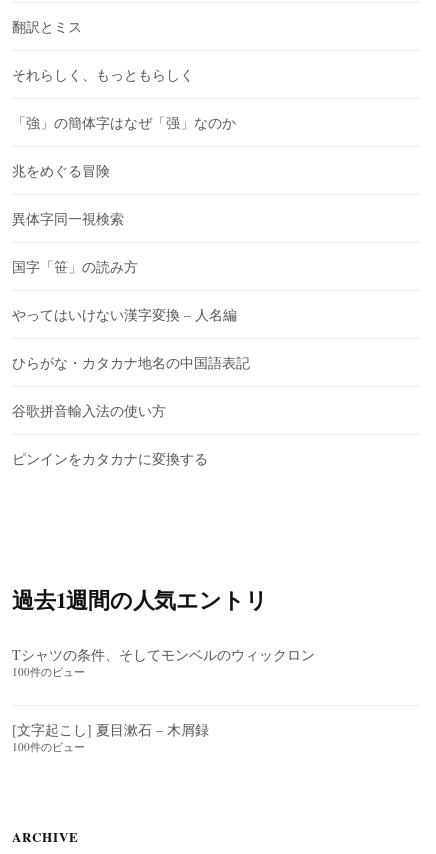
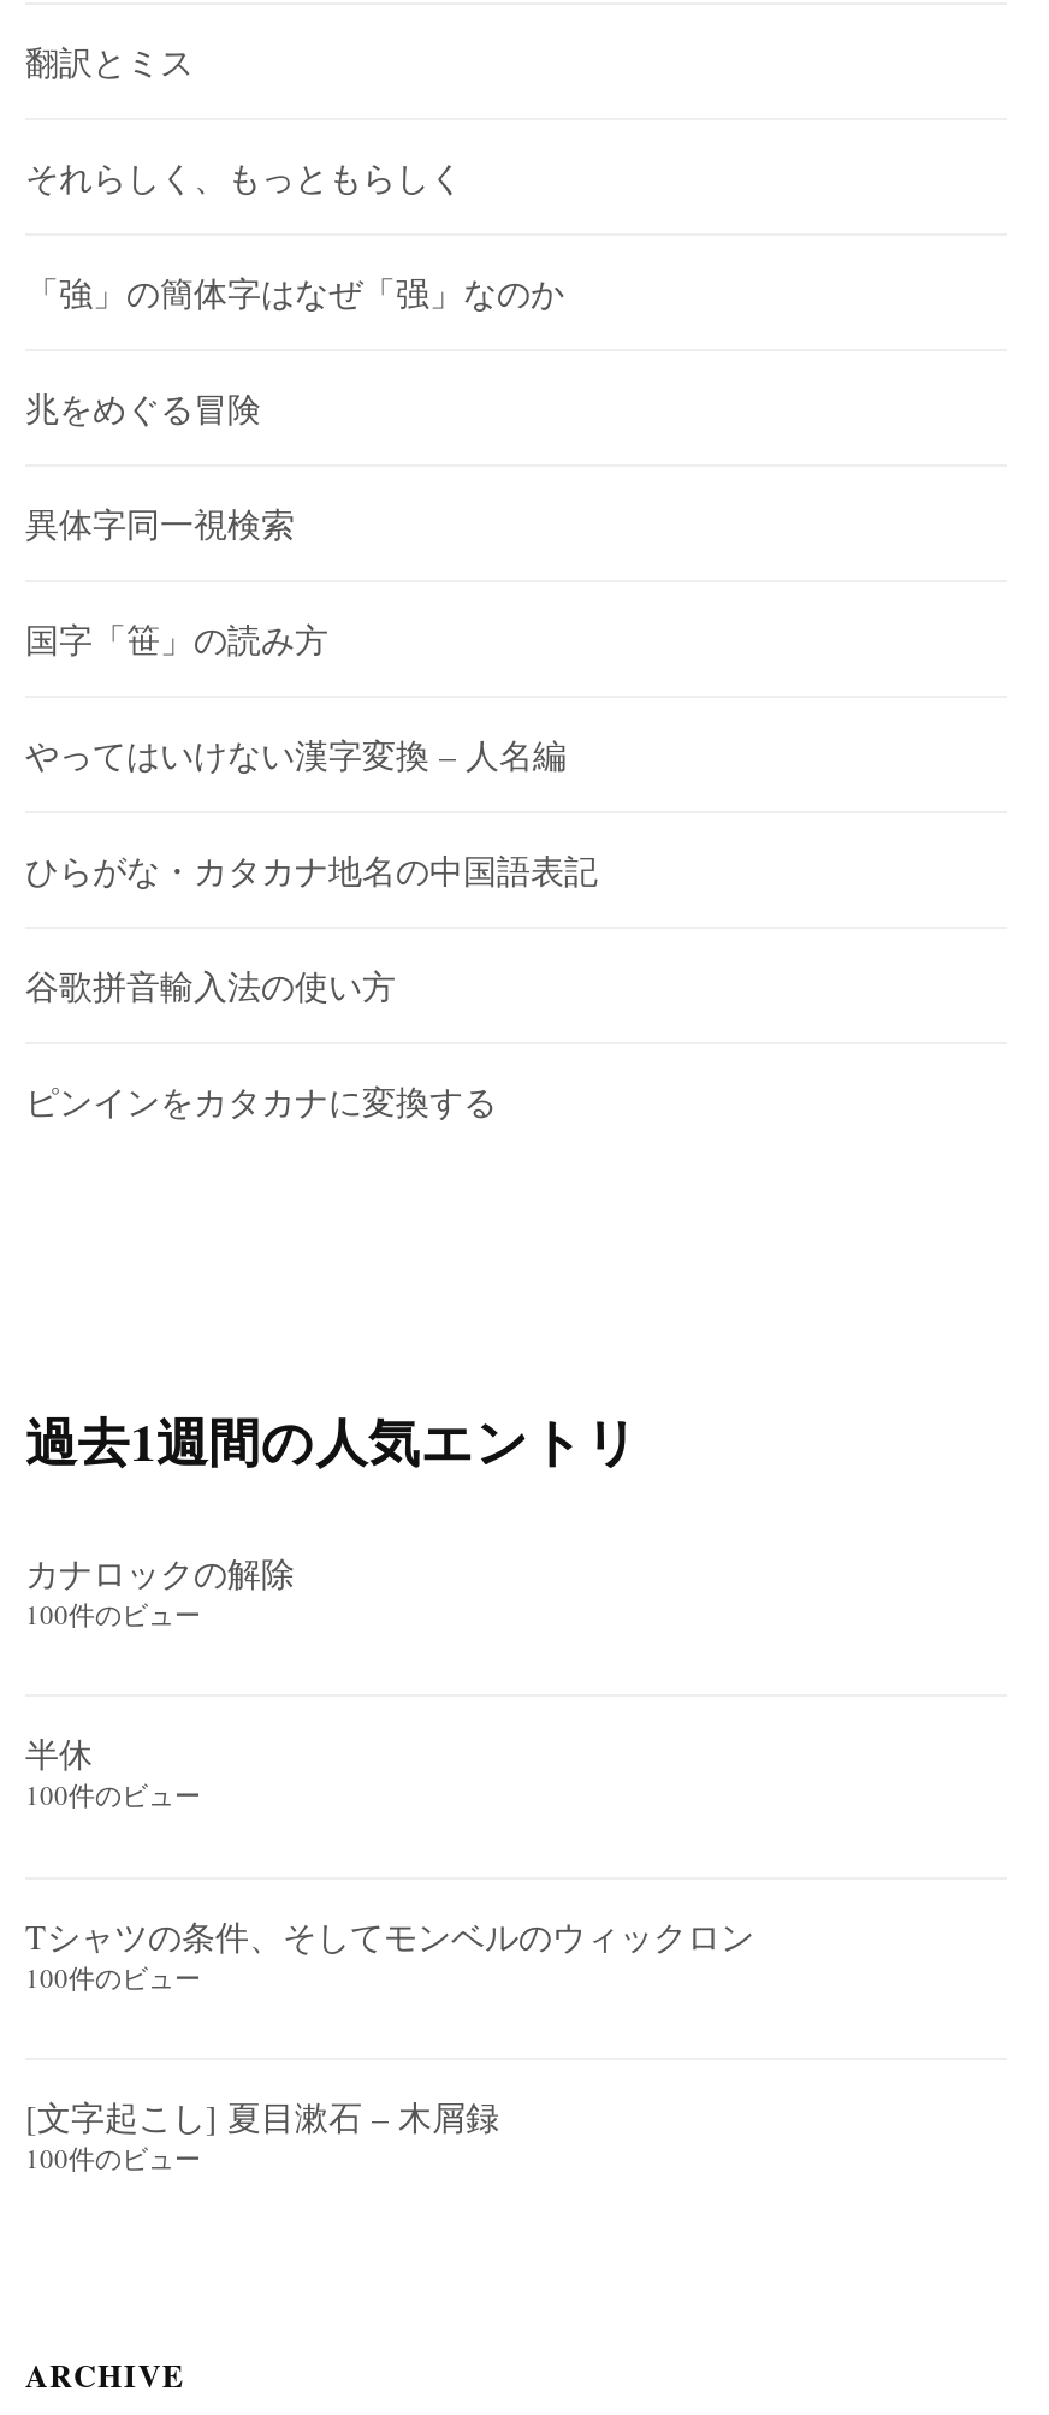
+ カナロックの解除
+ 100件のビュー
+ 半休
+ 100件のビュー
